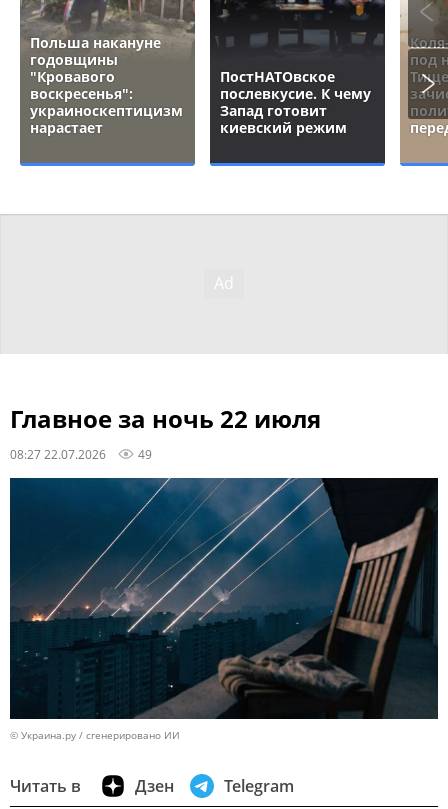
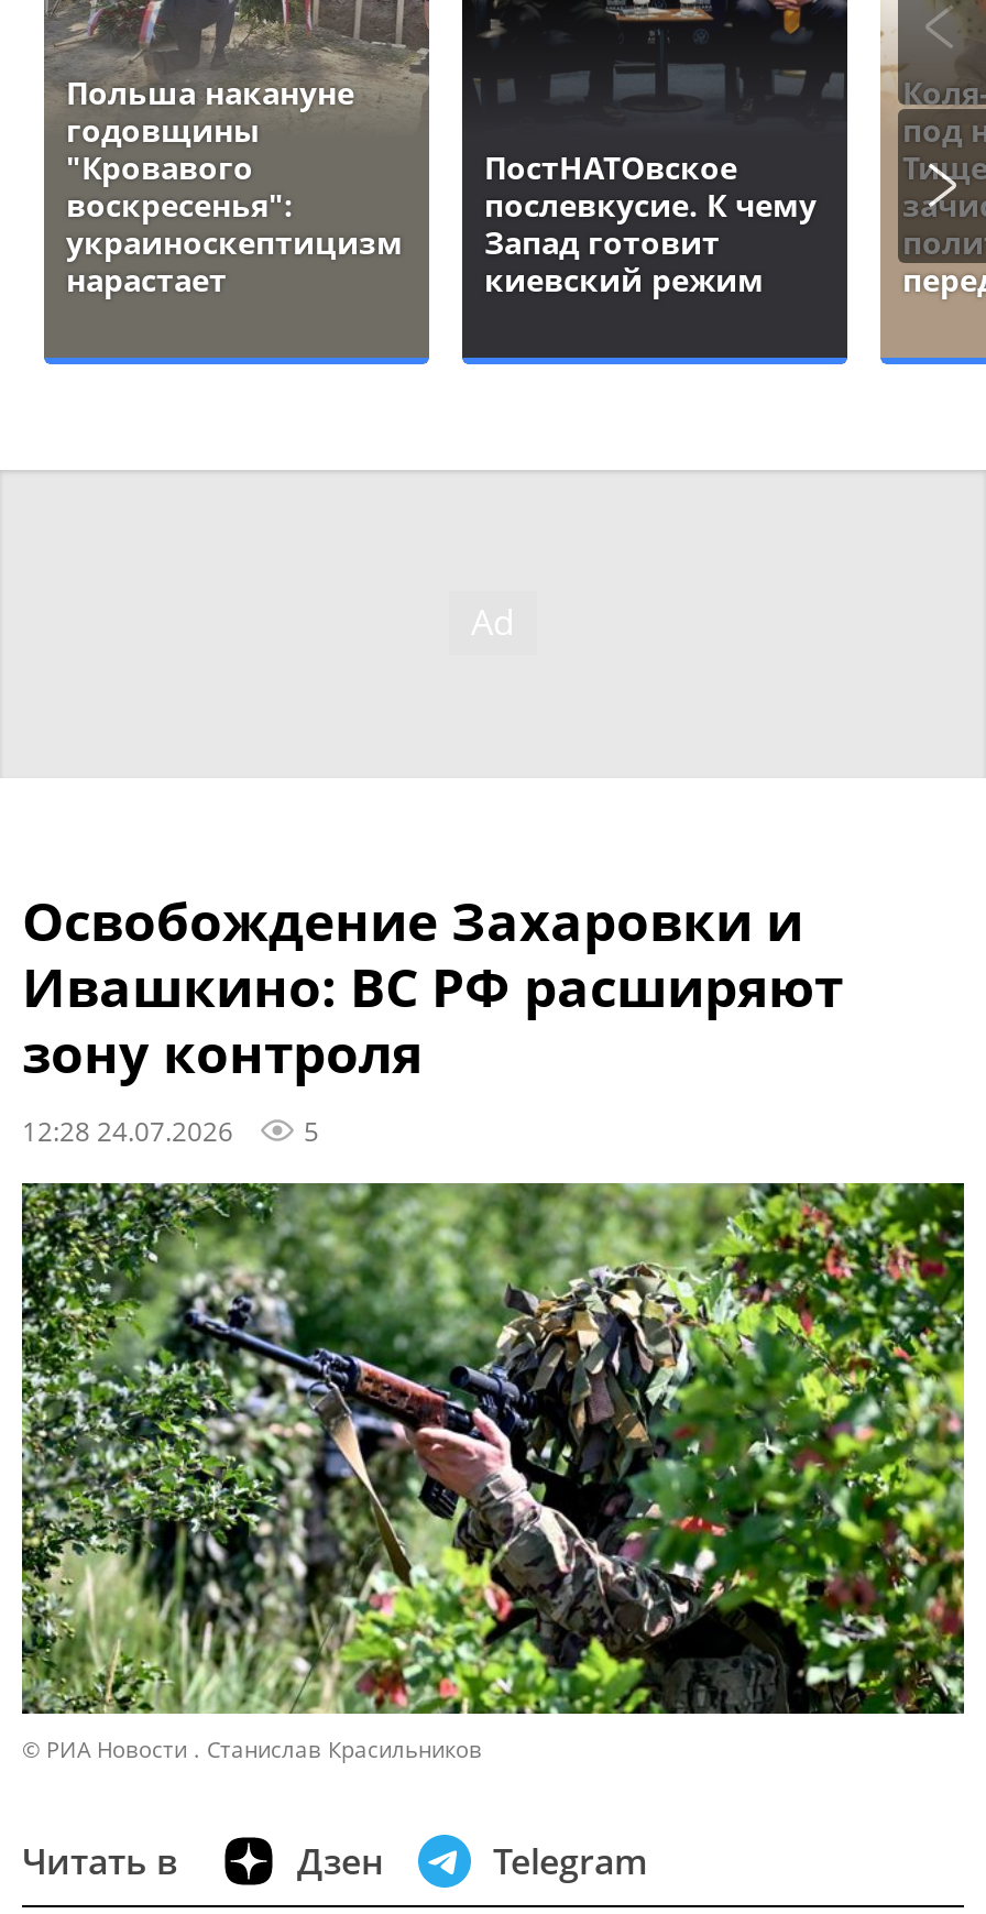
- Главное за ночь 22 июля
- 08:27 22.07.2026
- 49
+ Освобождение Захаровки и
+ Ивашкино: ВС РФ расширяют
+ зону контроля
+ 12:28 24.07.2026
+ 5

- [image]
- © Украина.ру / сгенерировано ИИ
+ [image]
+ © РИА Новости . Станислав Красильников
